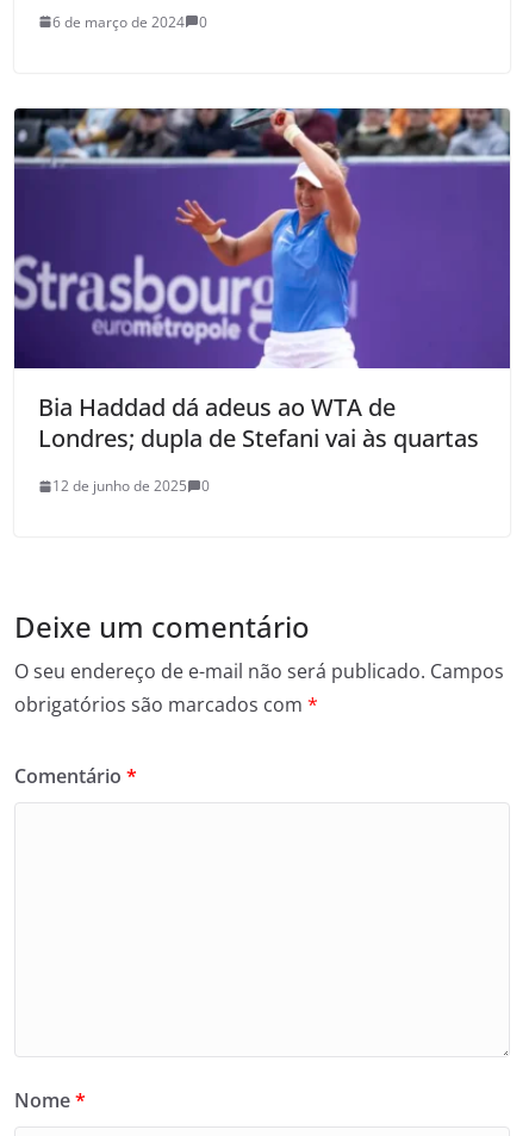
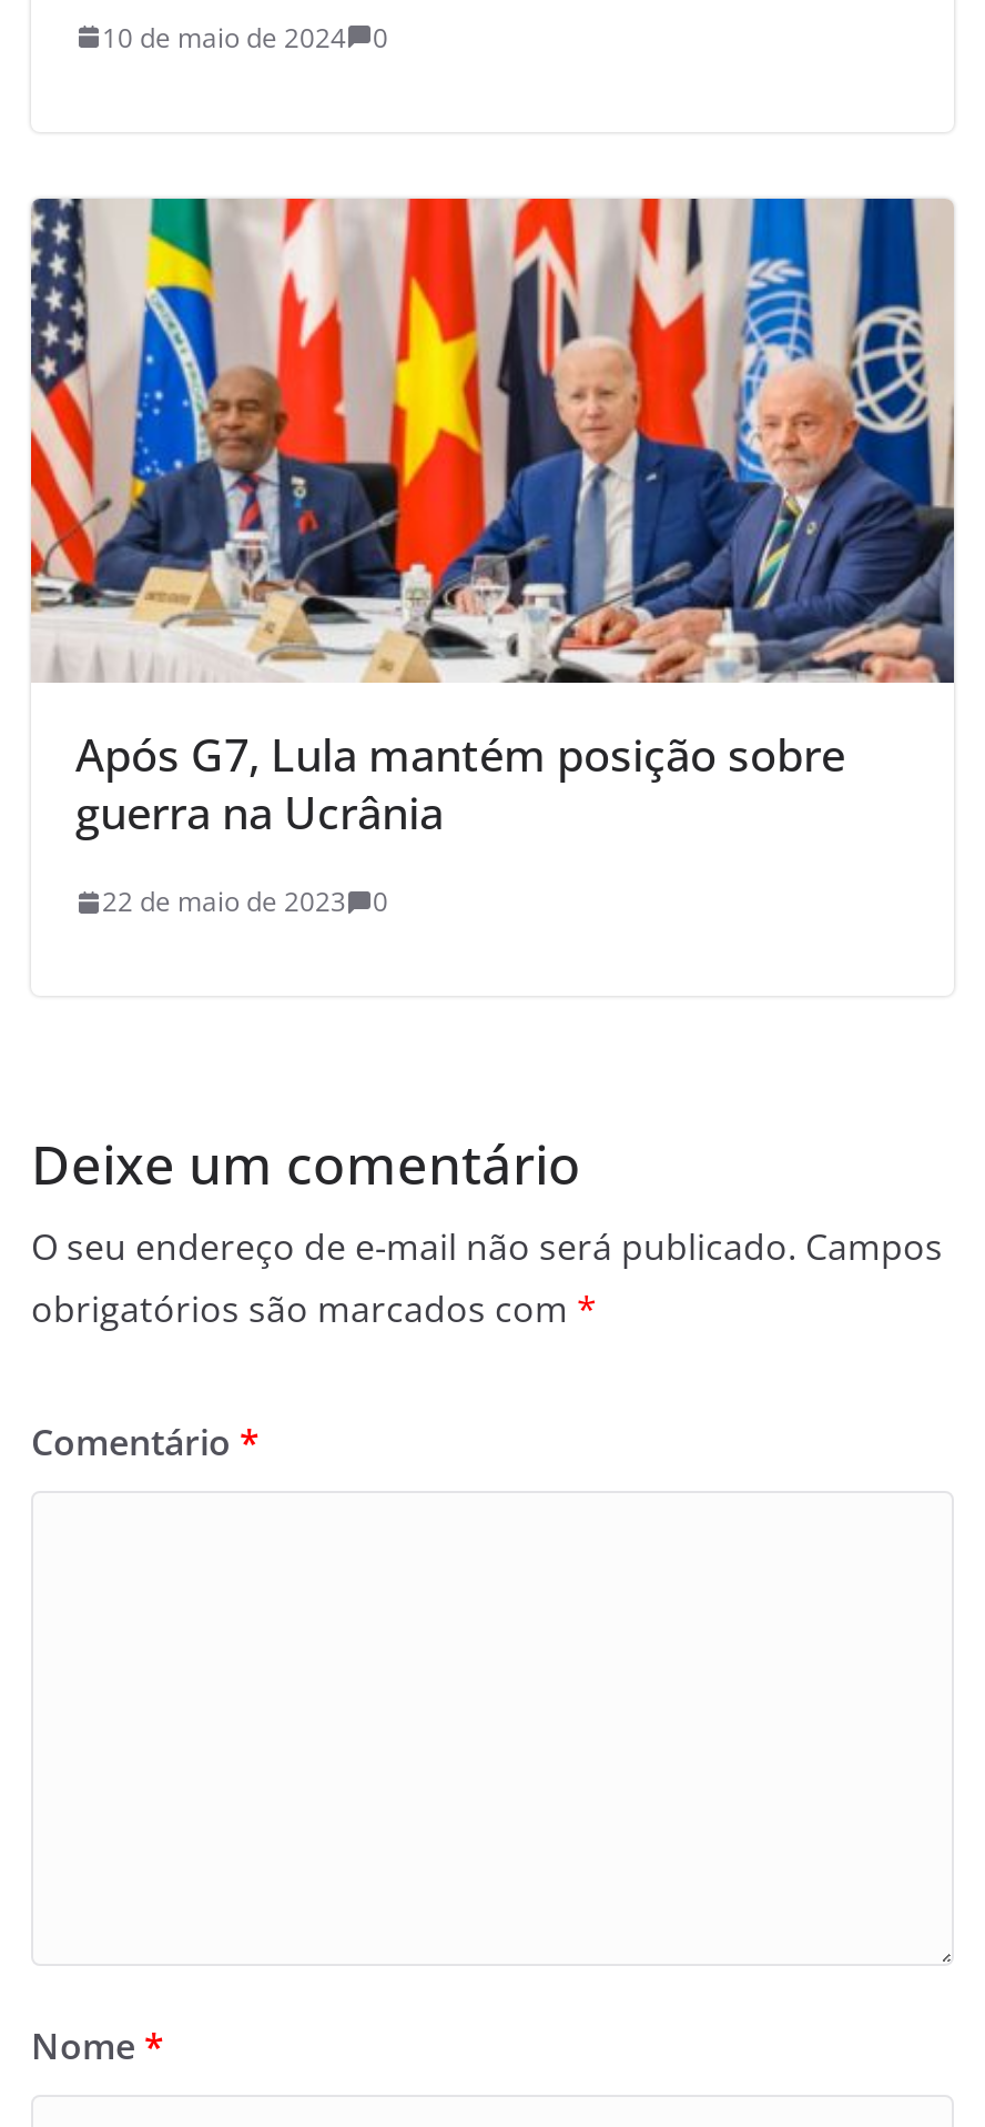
- 6 de março de 2024 0
+ 10 de maio de 2024 0

- [image]
- Bia Haddad dá adeus ao WTA de
- Londres; dupla de Stefani vai às quartas
+ [image]
+ Após G7, Lula mantém posição sobre
+ guerra na Ucrânia

- 12 de junho de 2025 0
+ 22 de maio de 2023 0
